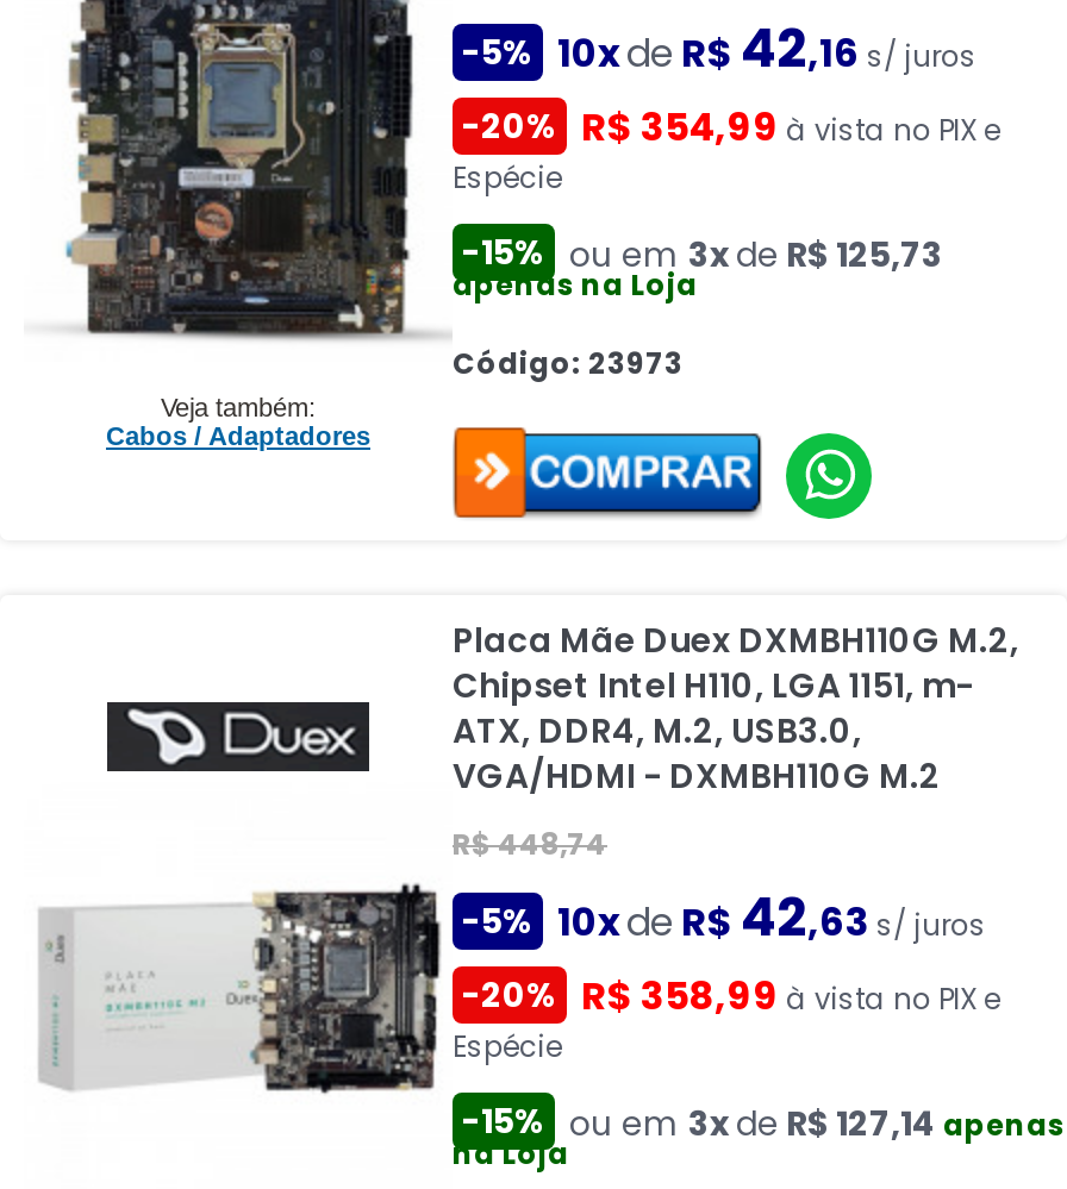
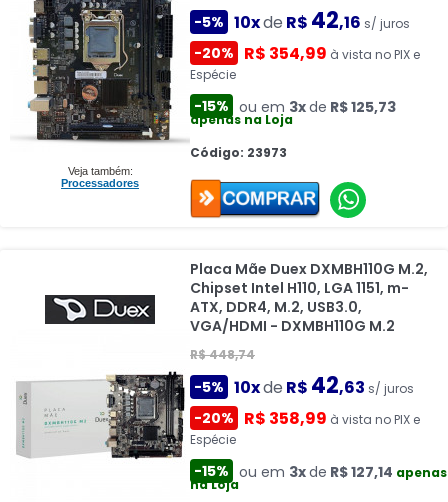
- Cabos / Adaptadores
+ Processadores
